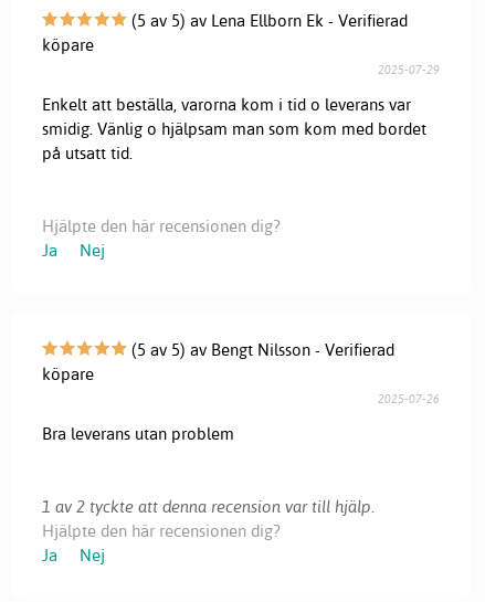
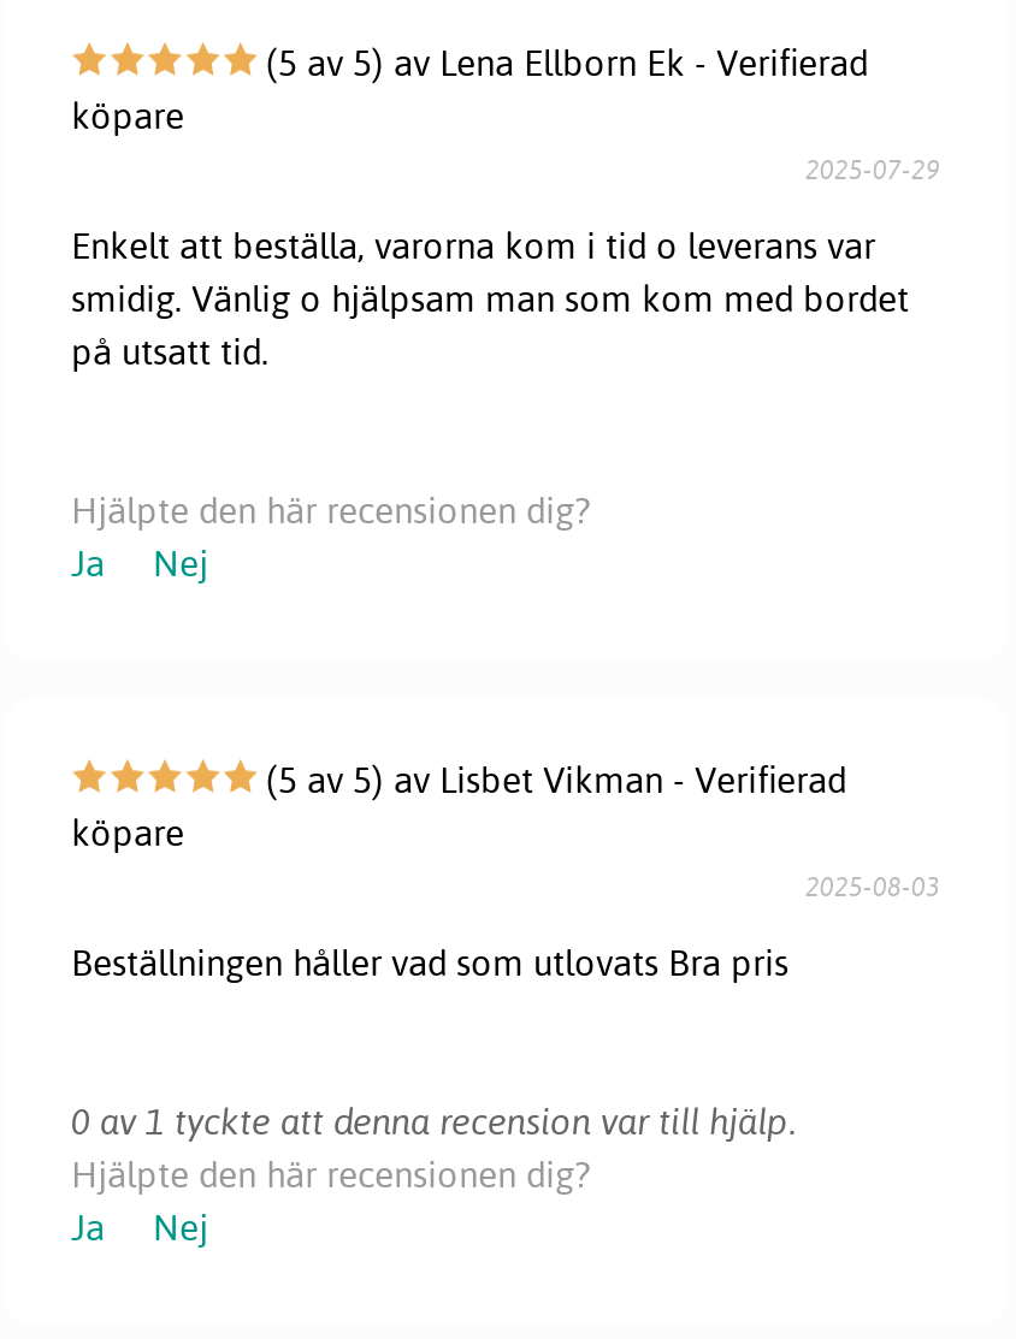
- (5 av 5) av Bengt Nilsson - Verifierad
+ (5 av 5) av Lisbet Vikman - Verifierad

- 2025-07-26
+ 2025-08-03

- Bra leverans utan problem
+ Beställningen håller vad som utlovats Bra pris

- 1 av 2 tyckte att denna recension var till hjälp.
+ 0 av 1 tyckte att denna recension var till hjälp.
